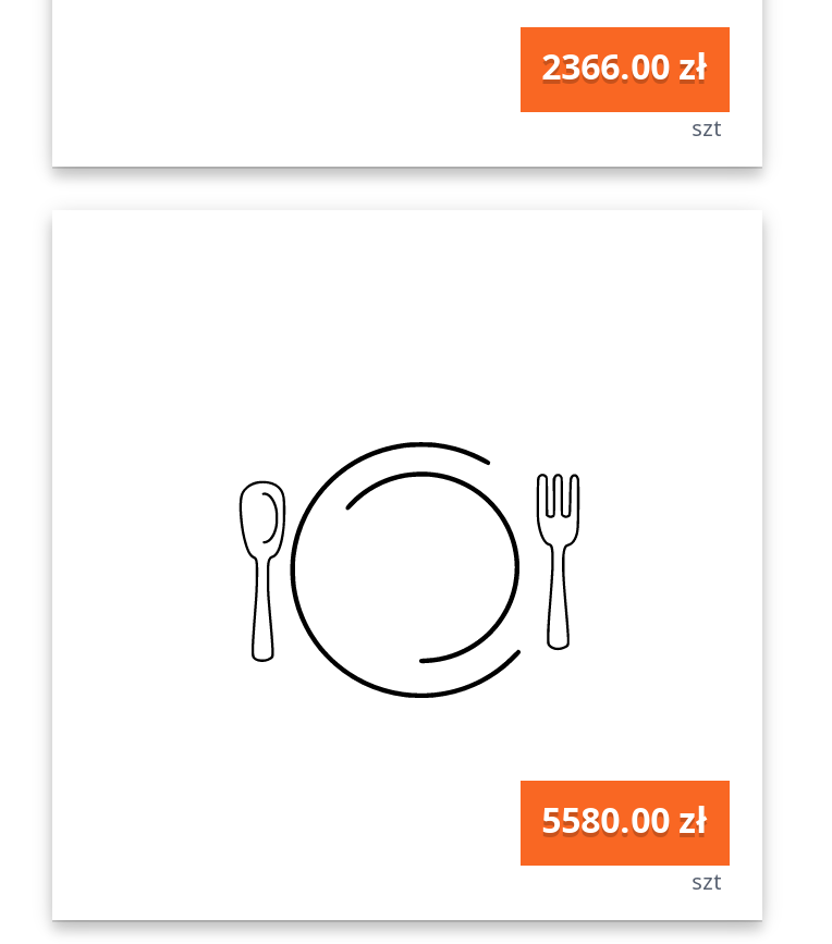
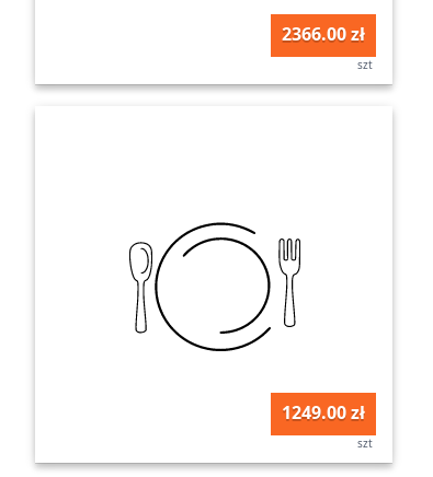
- 5580.00 zł
+ 1249.00 zł
